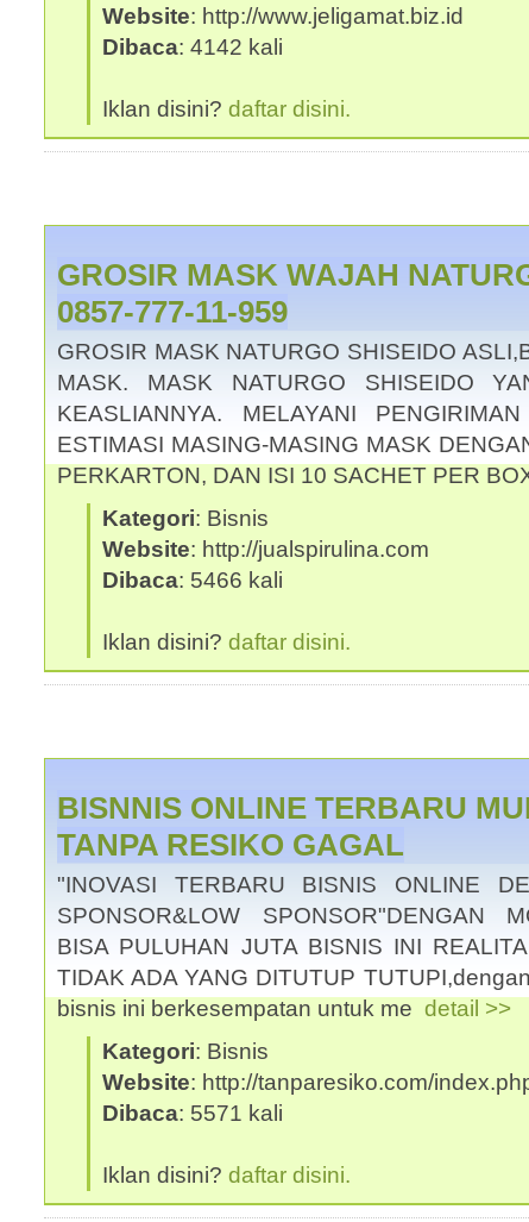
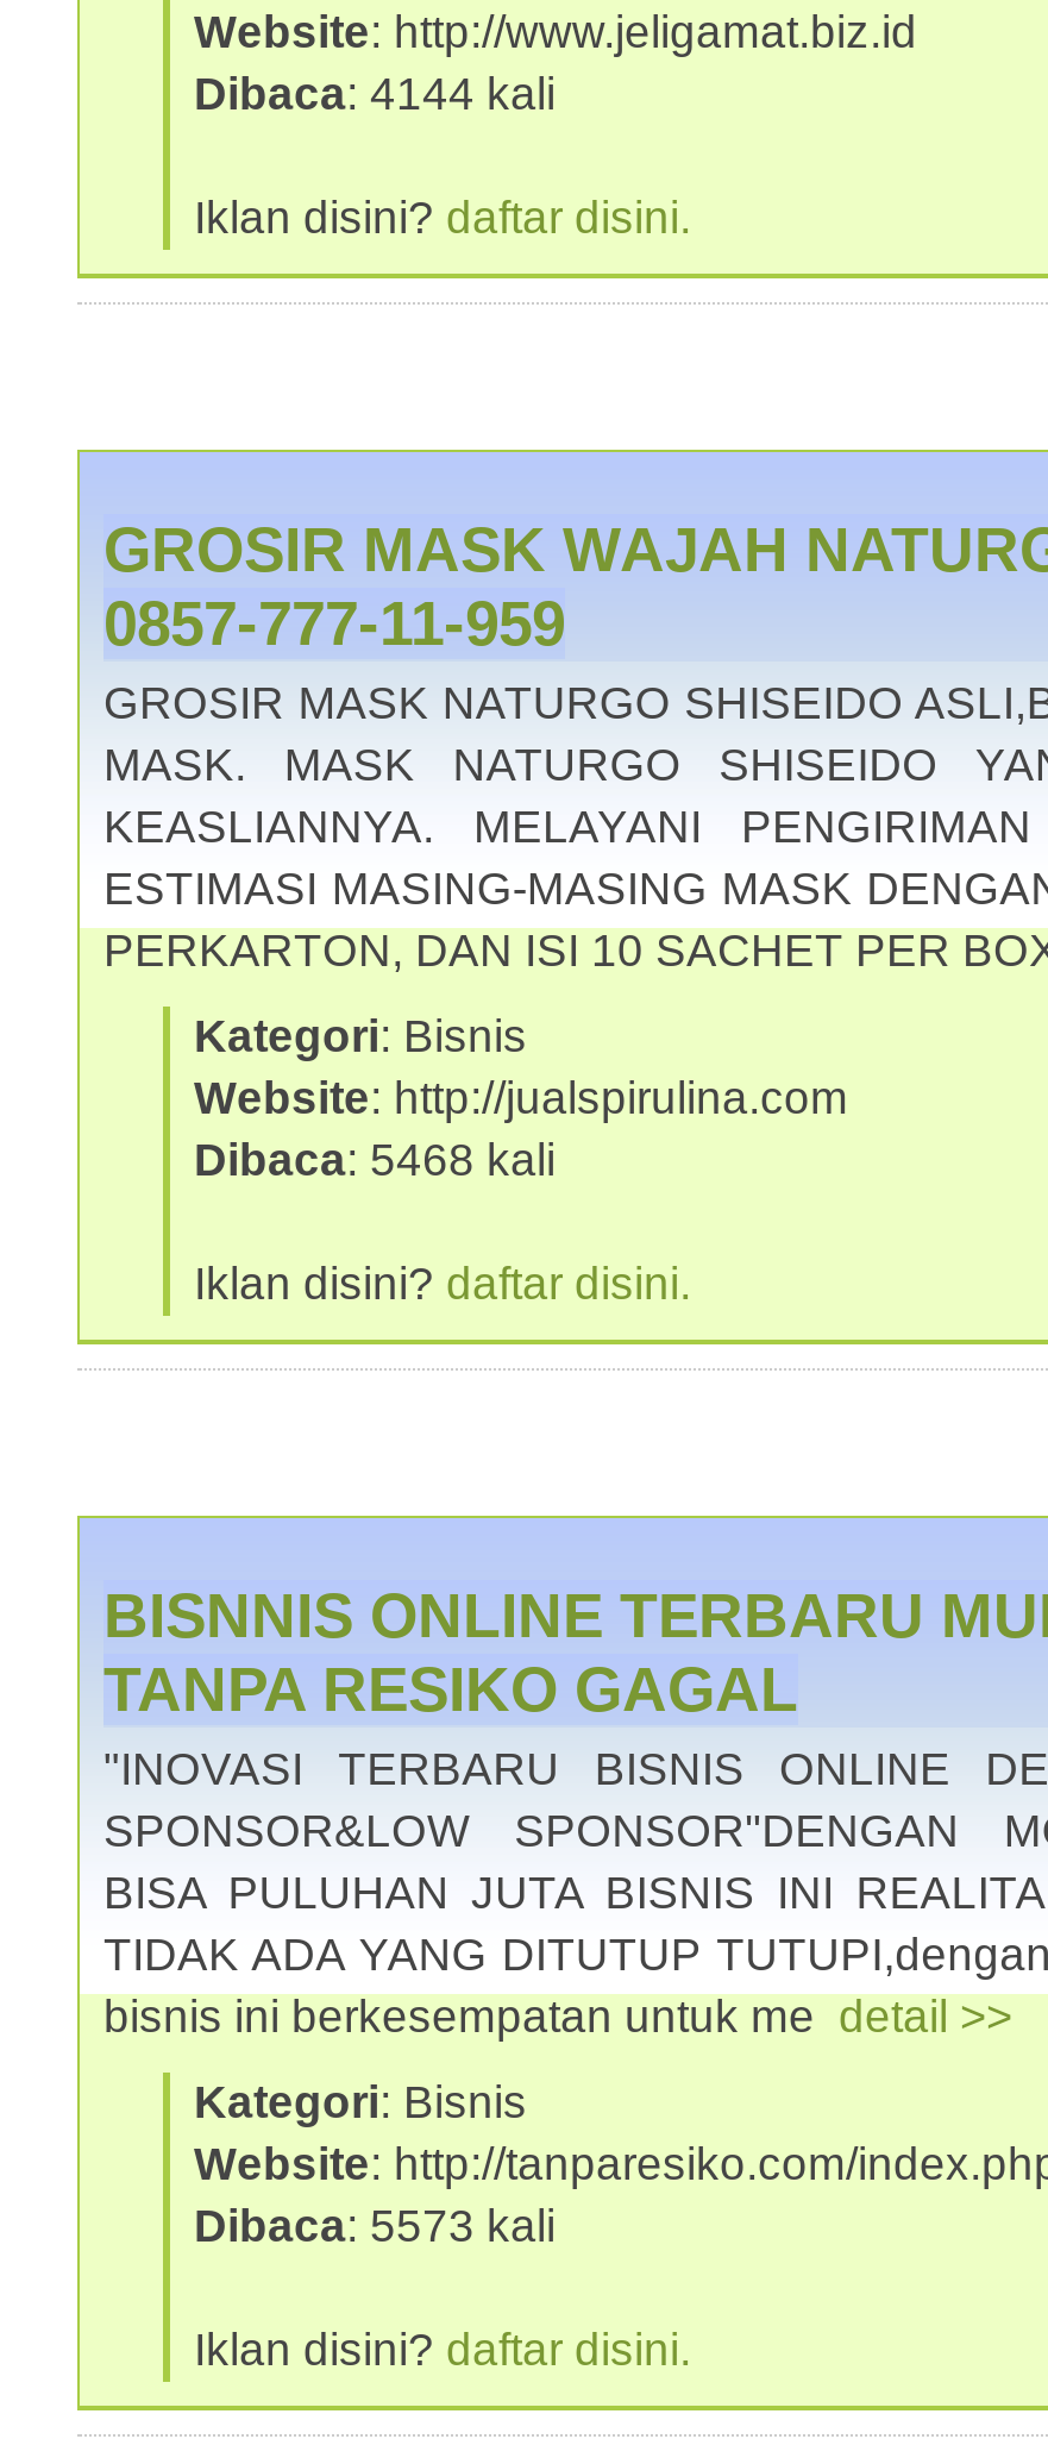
- Dibaca: 4142 kali
+ Dibaca: 4144 kali

- Dibaca: 5466 kali
+ Dibaca: 5468 kali

- Dibaca: 5571 kali
+ Dibaca: 5573 kali
